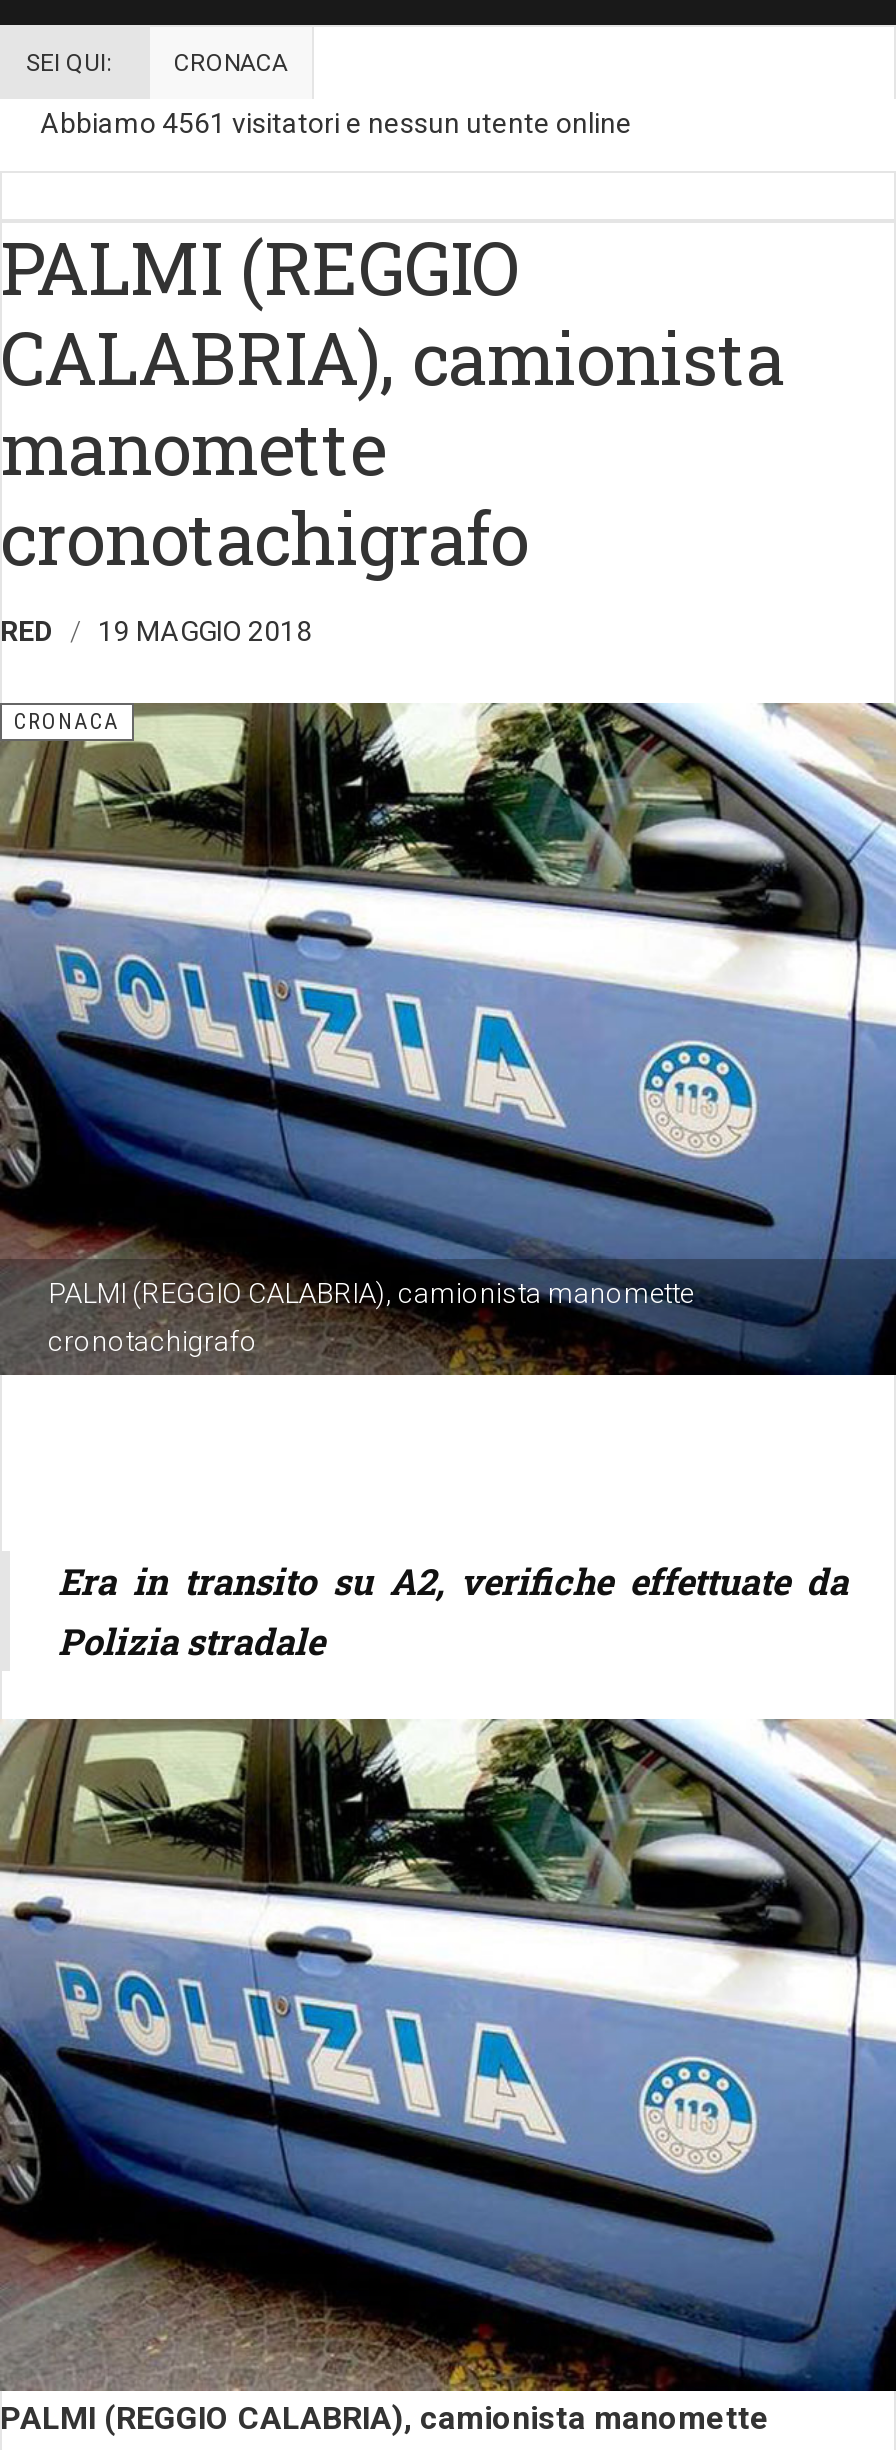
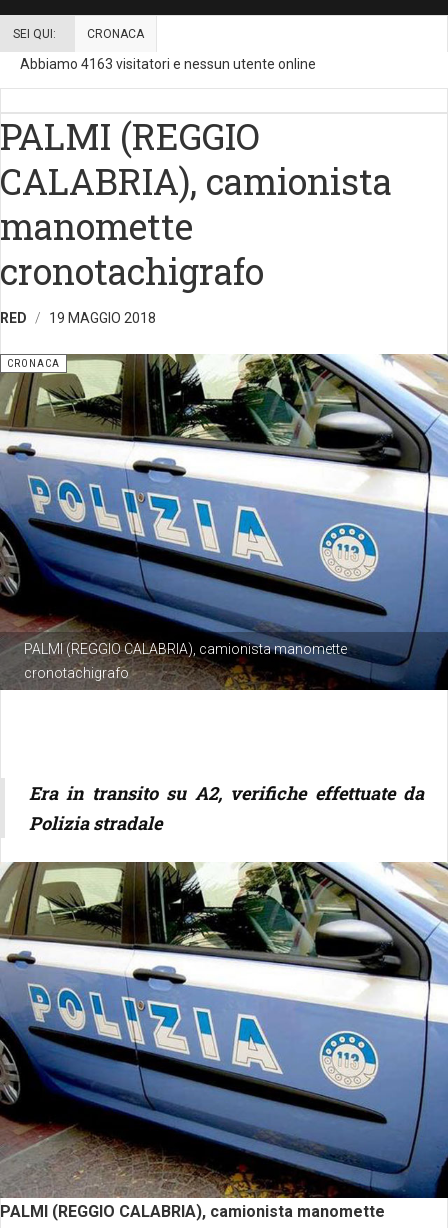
- Abbiamo 4561 visitatori e nessun utente online
+ Abbiamo 4163 visitatori e nessun utente online
